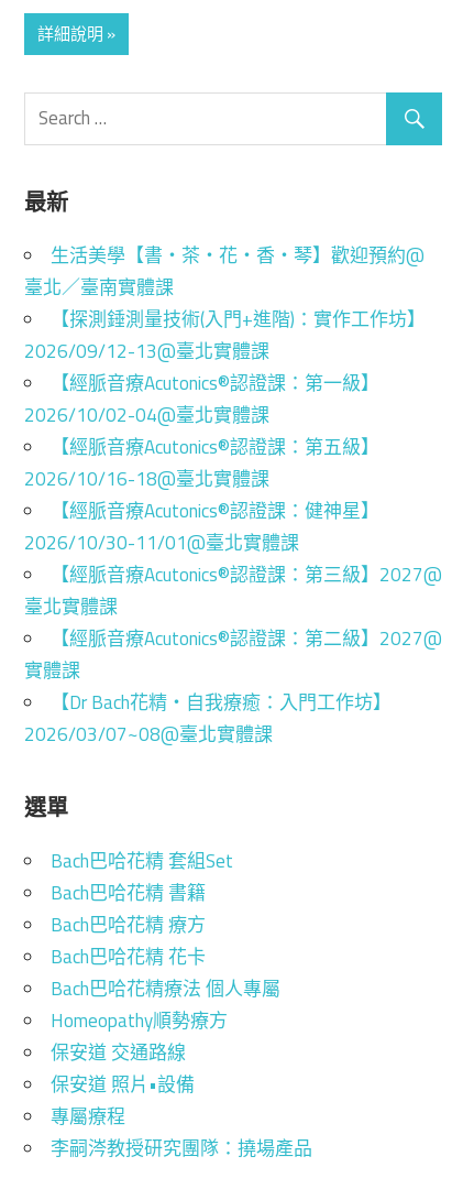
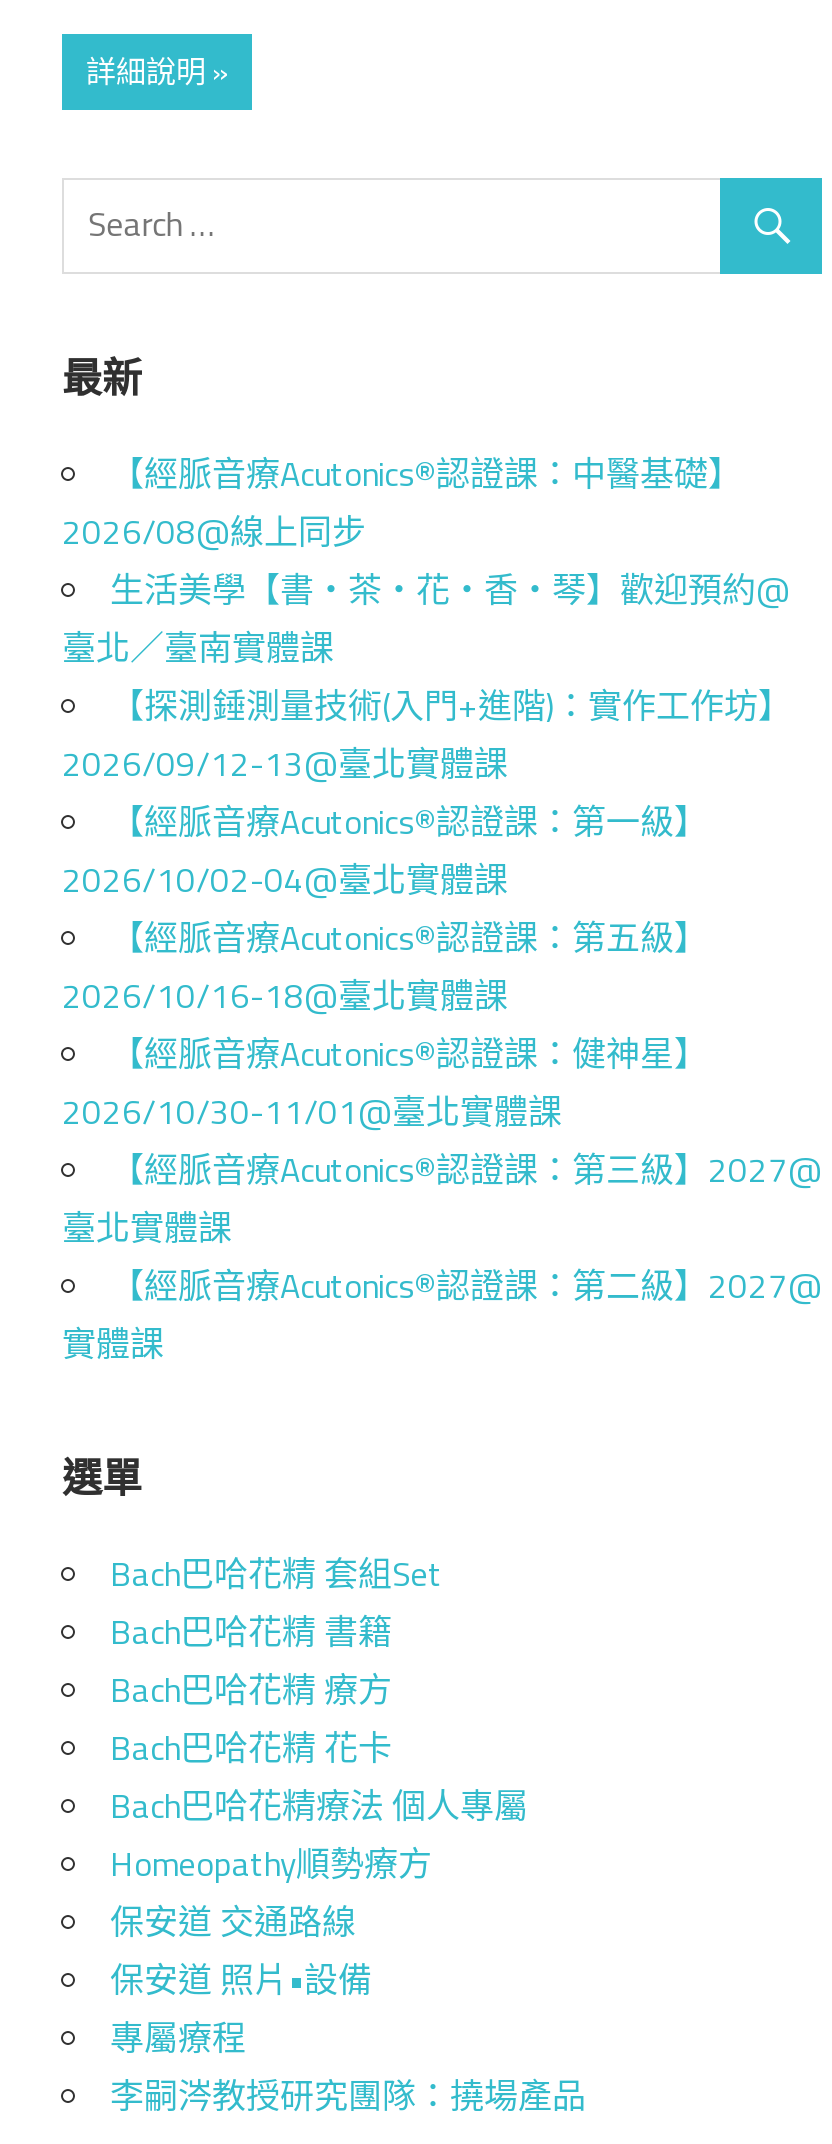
+ 【經脈音療Acutonics®認證課：中醫基礎】
+ 2026/08@線上同步

moved down: 生活美學【書・茶・花・香・琴】歡迎預約@ | 臺北／臺南實體課 | 【探測錘測量技術(入門+進階)：實作工作坊】 | ... | 臺北實體課 | 【經脈音療Acutonics®認證課：第二級】2027@

- 【Dr Bach花精・自我療癒：入門工作坊】
- 2026/03/07~08@臺北實體課
